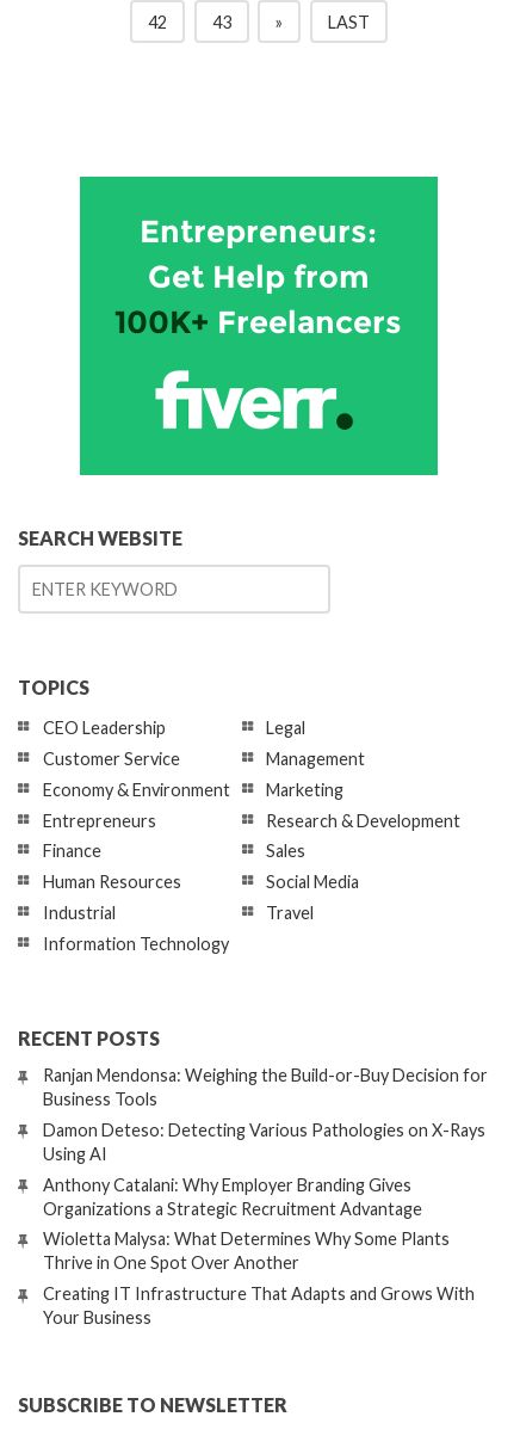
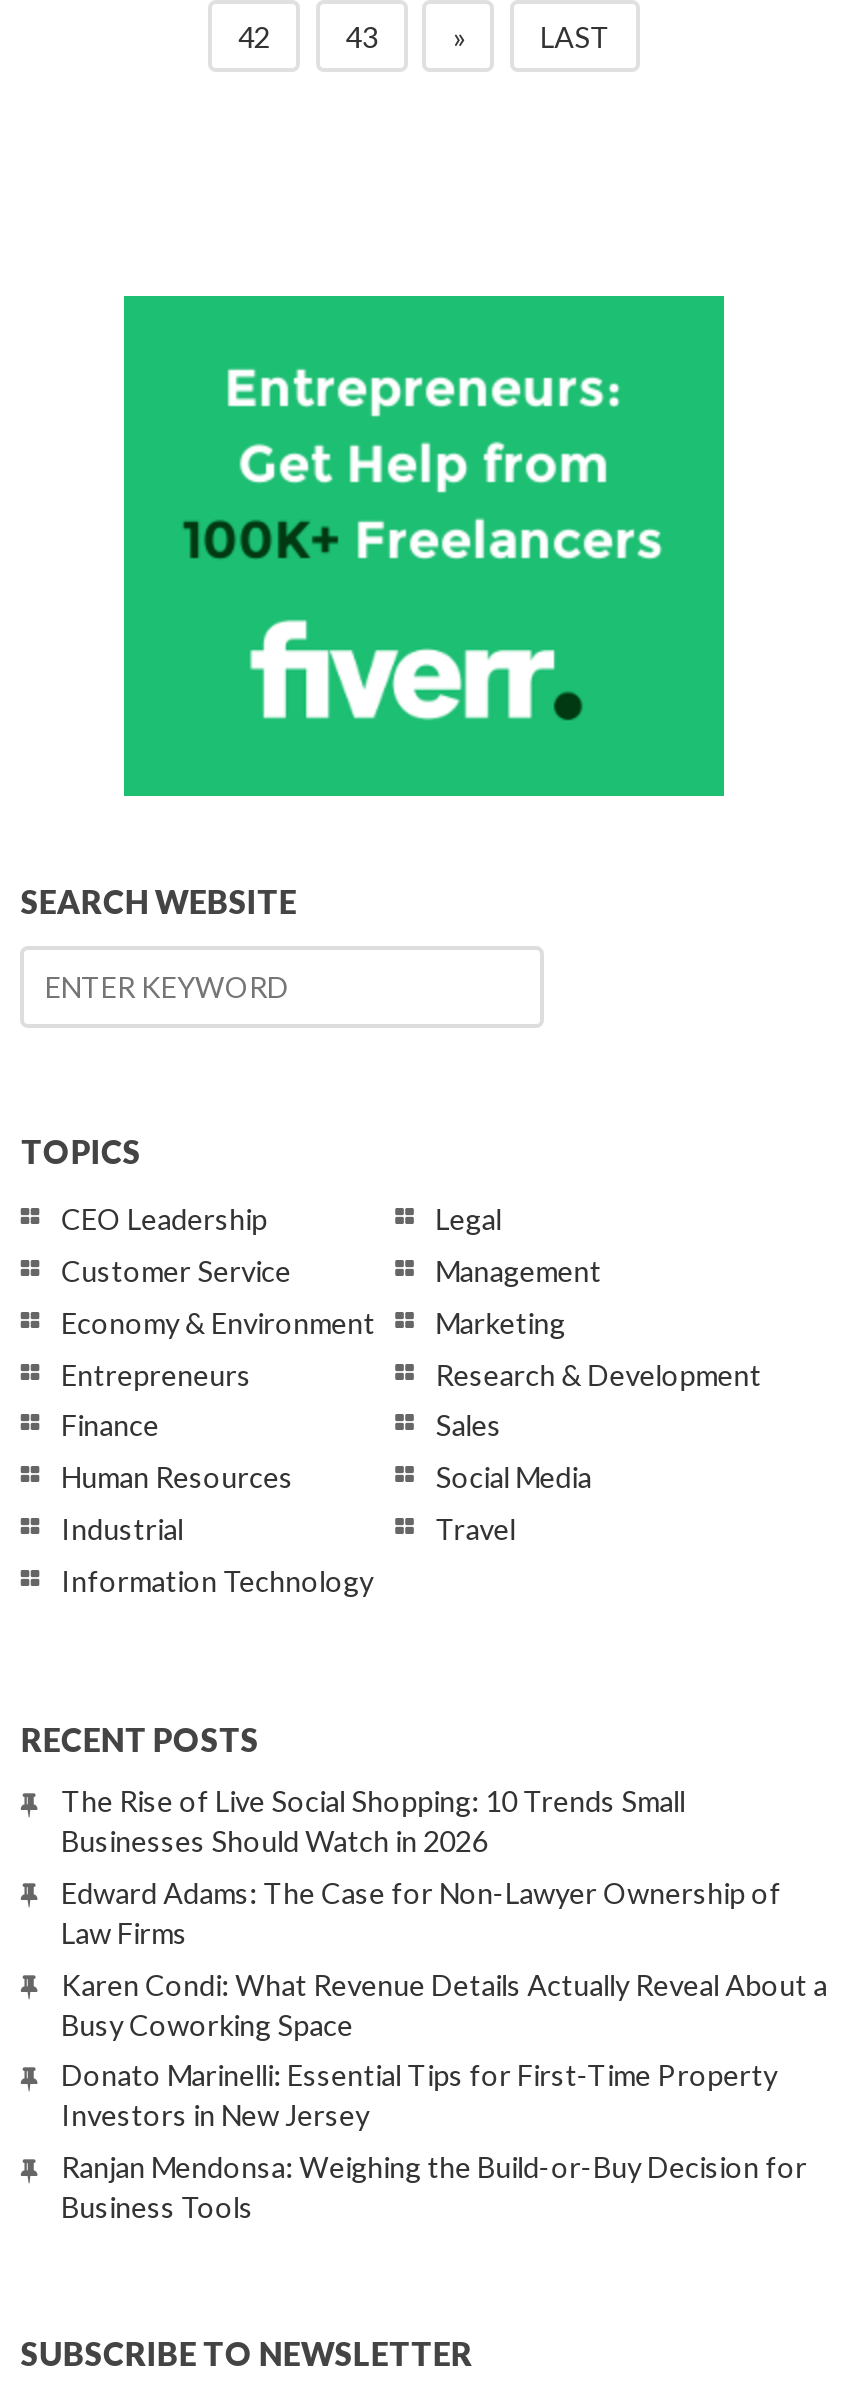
+ The Rise of Live Social Shopping: 10 Trends Small
+ Businesses Should Watch in 2026
+ Edward Adams: The Case for Non-Lawyer Ownership of
+ Law Firms
+ Karen Condi: What Revenue Details Actually Reveal About a
+ Busy Coworking Space
+ Donato Marinelli: Essential Tips for First-Time Property
+ Investors in New Jersey

moved down: Ranjan Mendonsa: Weighing the Build-or-Buy Decision for | Business Tools

- Damon Deteso: Detecting Various Pathologies on X-Rays
- Using AI
- Anthony Catalani: Why Employer Branding Gives
- Organizations a Strategic Recruitment Advantage
- Wioletta Malysa: What Determines Why Some Plants
- Thrive in One Spot Over Another
- Creating IT Infrastructure That Adapts and Grows With
- Your Business
